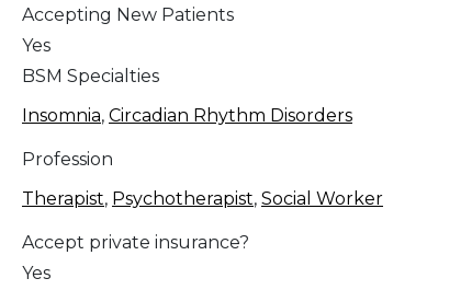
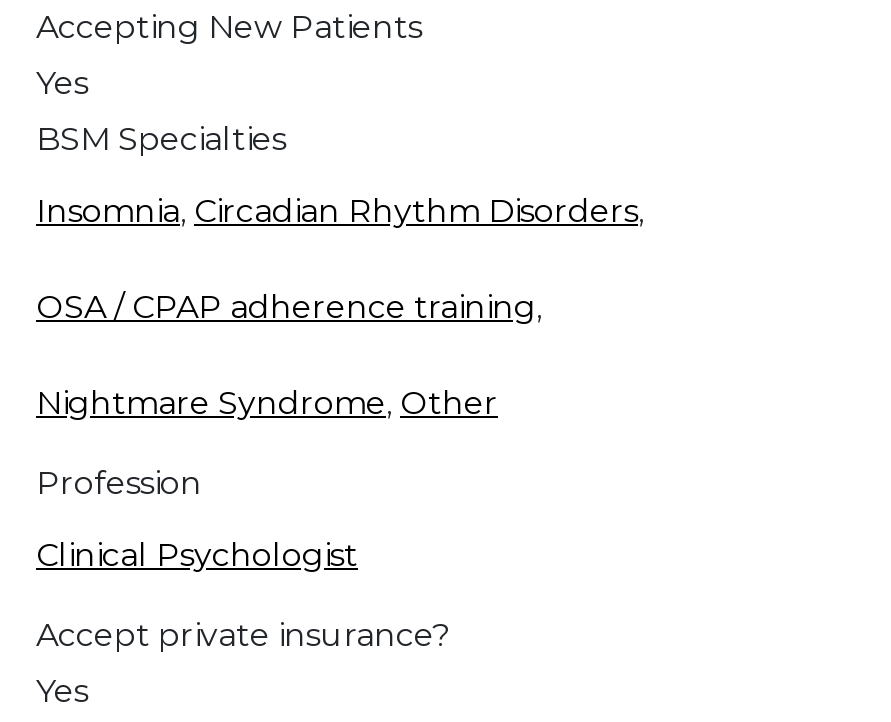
- Insomnia, Circadian Rhythm Disorders
+ Insomnia, Circadian Rhythm Disorders,
+ OSA / CPAP adherence training,
+ Nightmare Syndrome, Other

- Therapist, Psychotherapist, Social Worker
+ Clinical Psychologist
